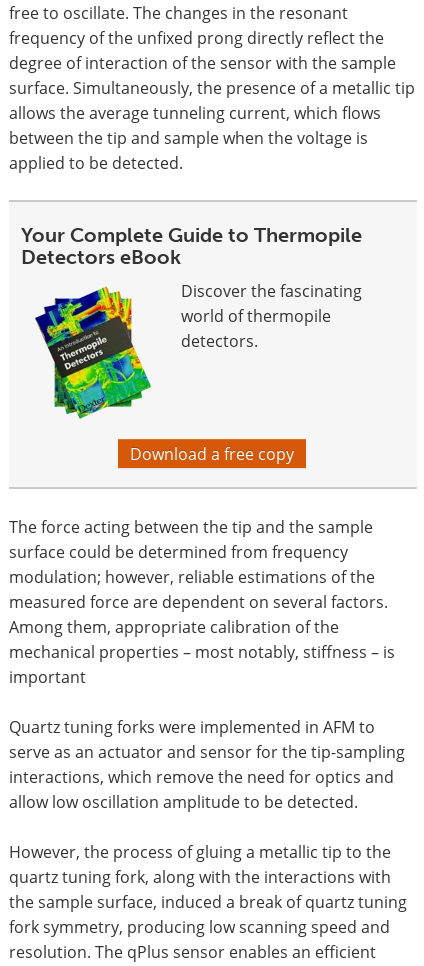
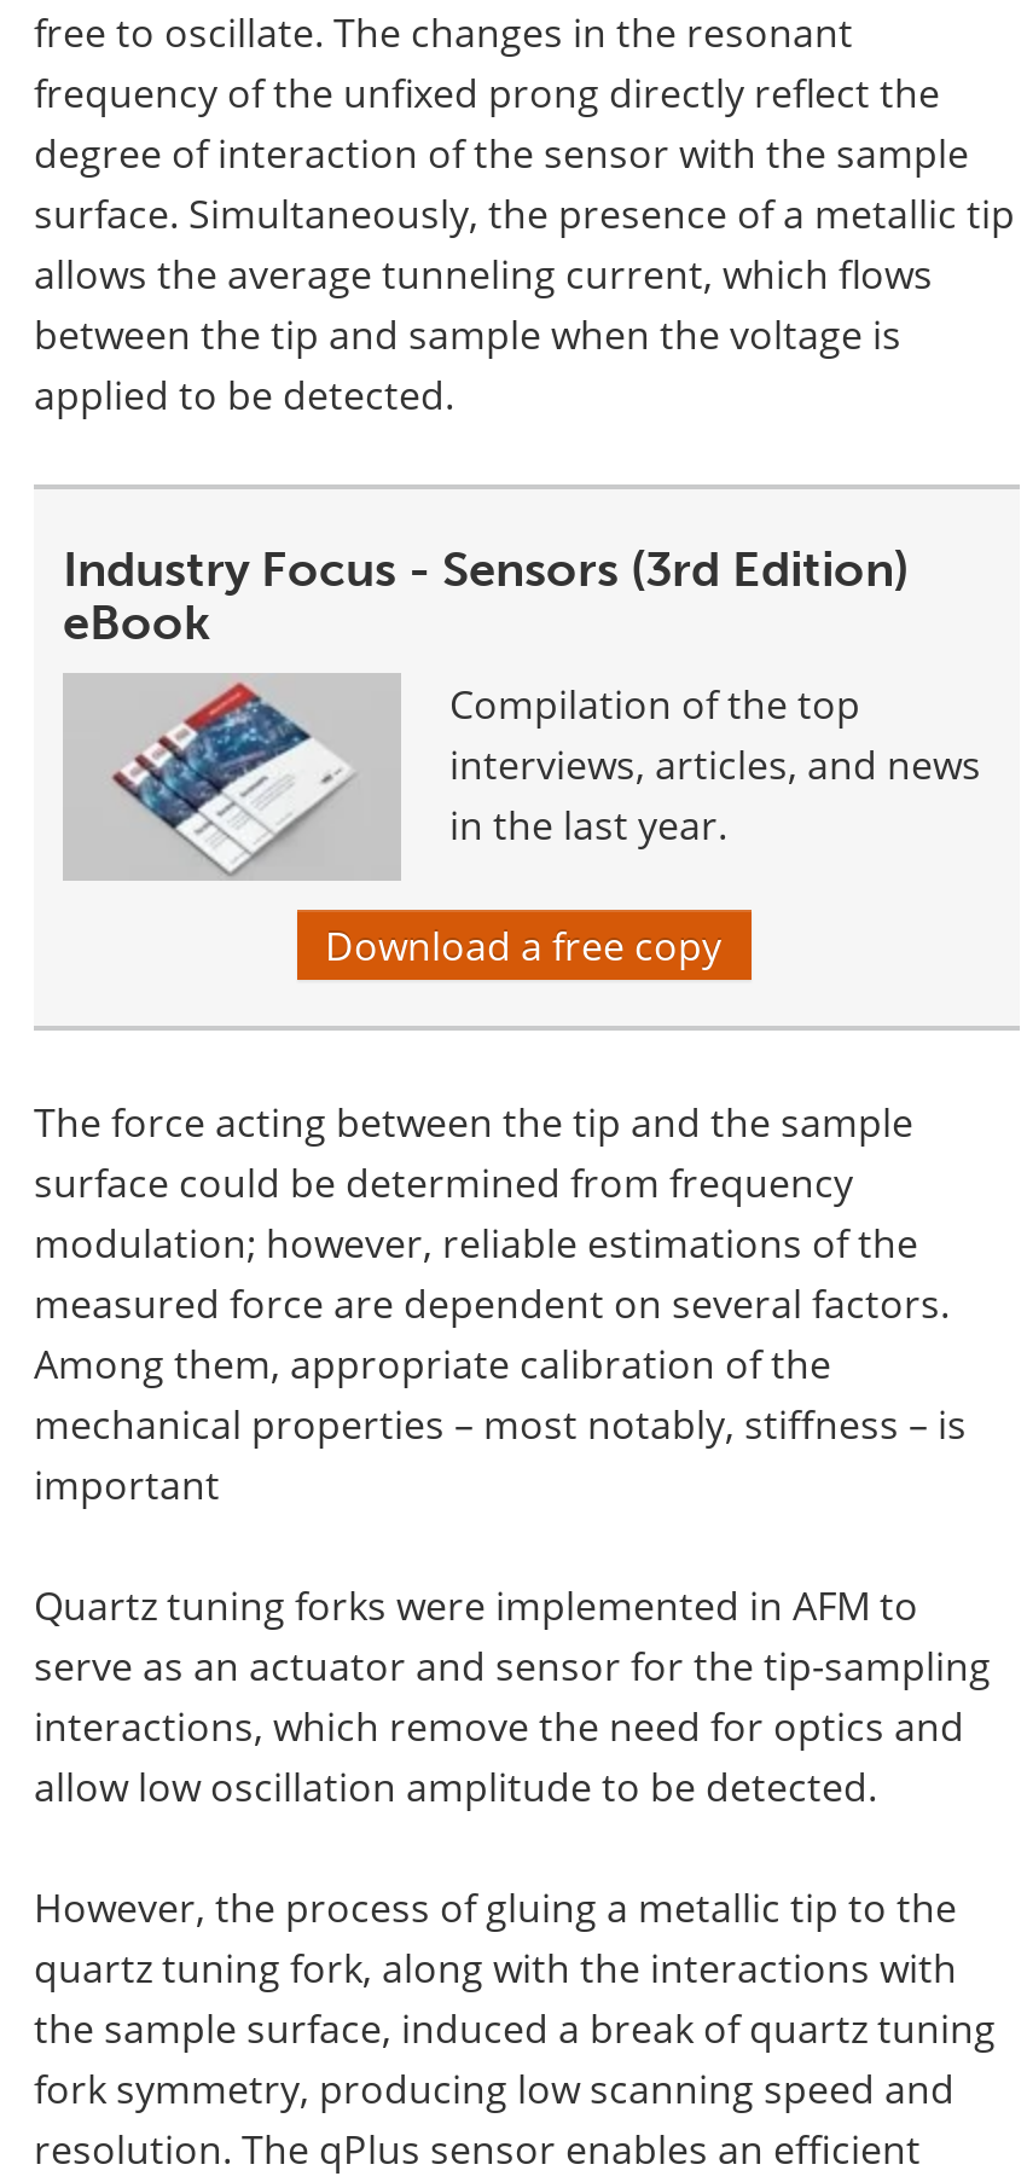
- Your Complete Guide to Thermopile
- Detectors eBook
+ Industry Focus - Sensors (3rd Edition)
+ eBook

- [image]
- Discover the fascinating
- world of thermopile
- detectors.
+ [image]
+ Compilation of the top
+ interviews, articles, and news
+ in the last year.
